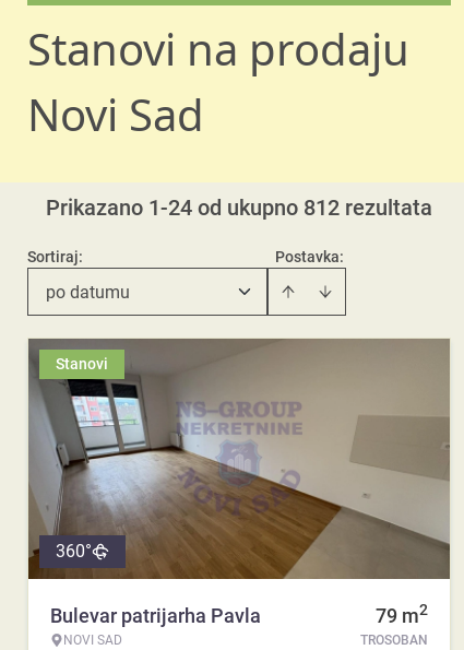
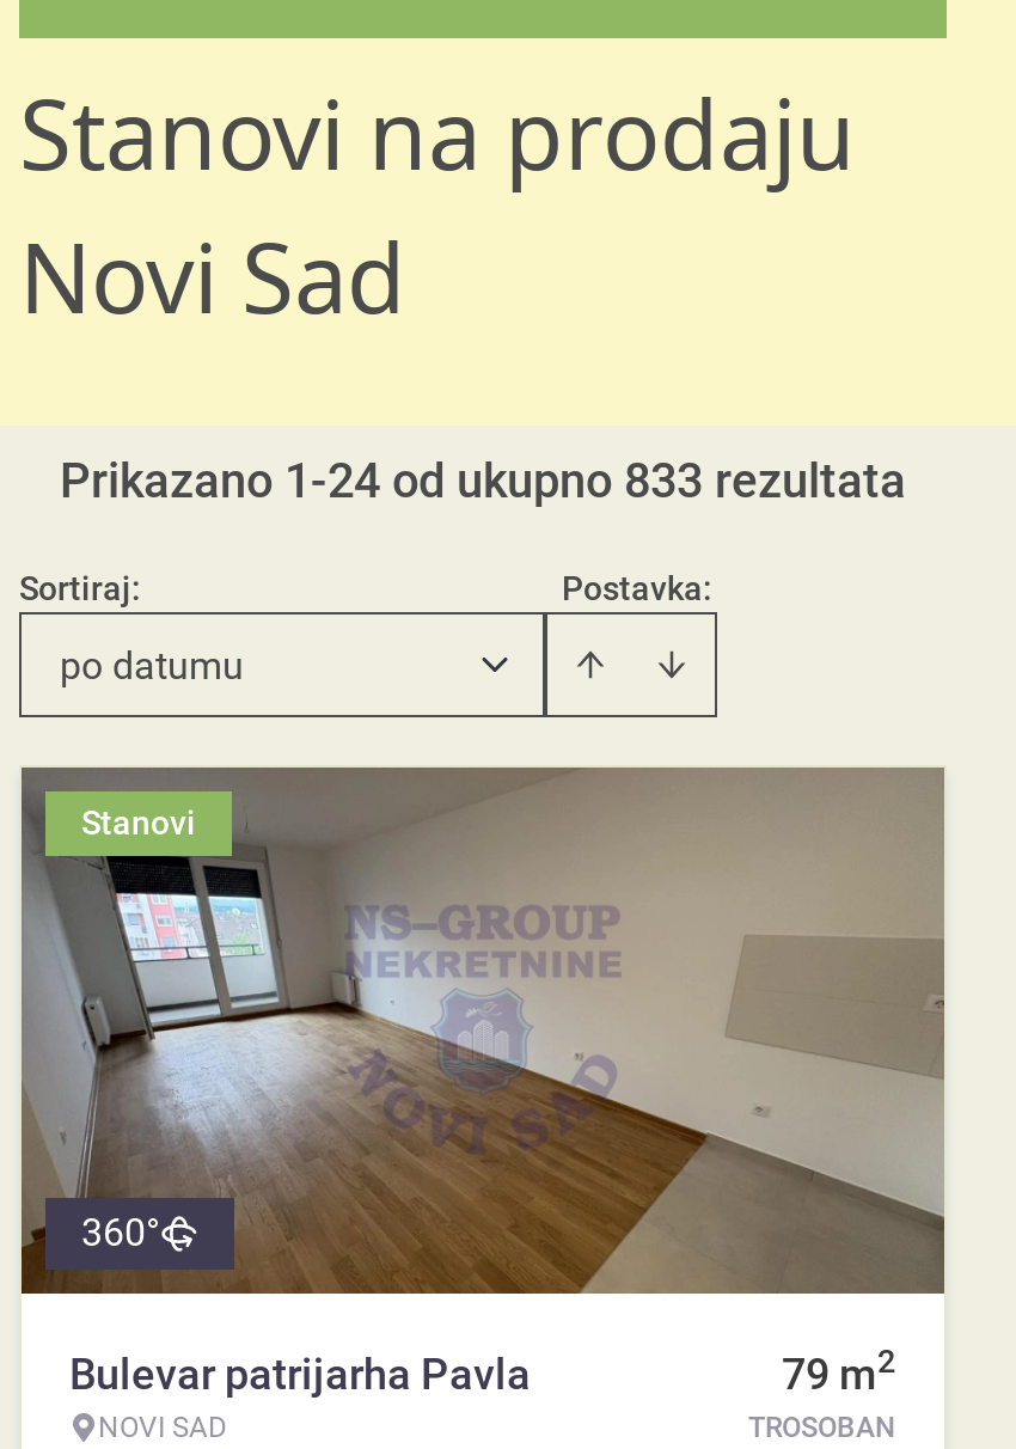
- Prikazano 1-24 od ukupno 812 rezultata
+ Prikazano 1-24 od ukupno 833 rezultata
